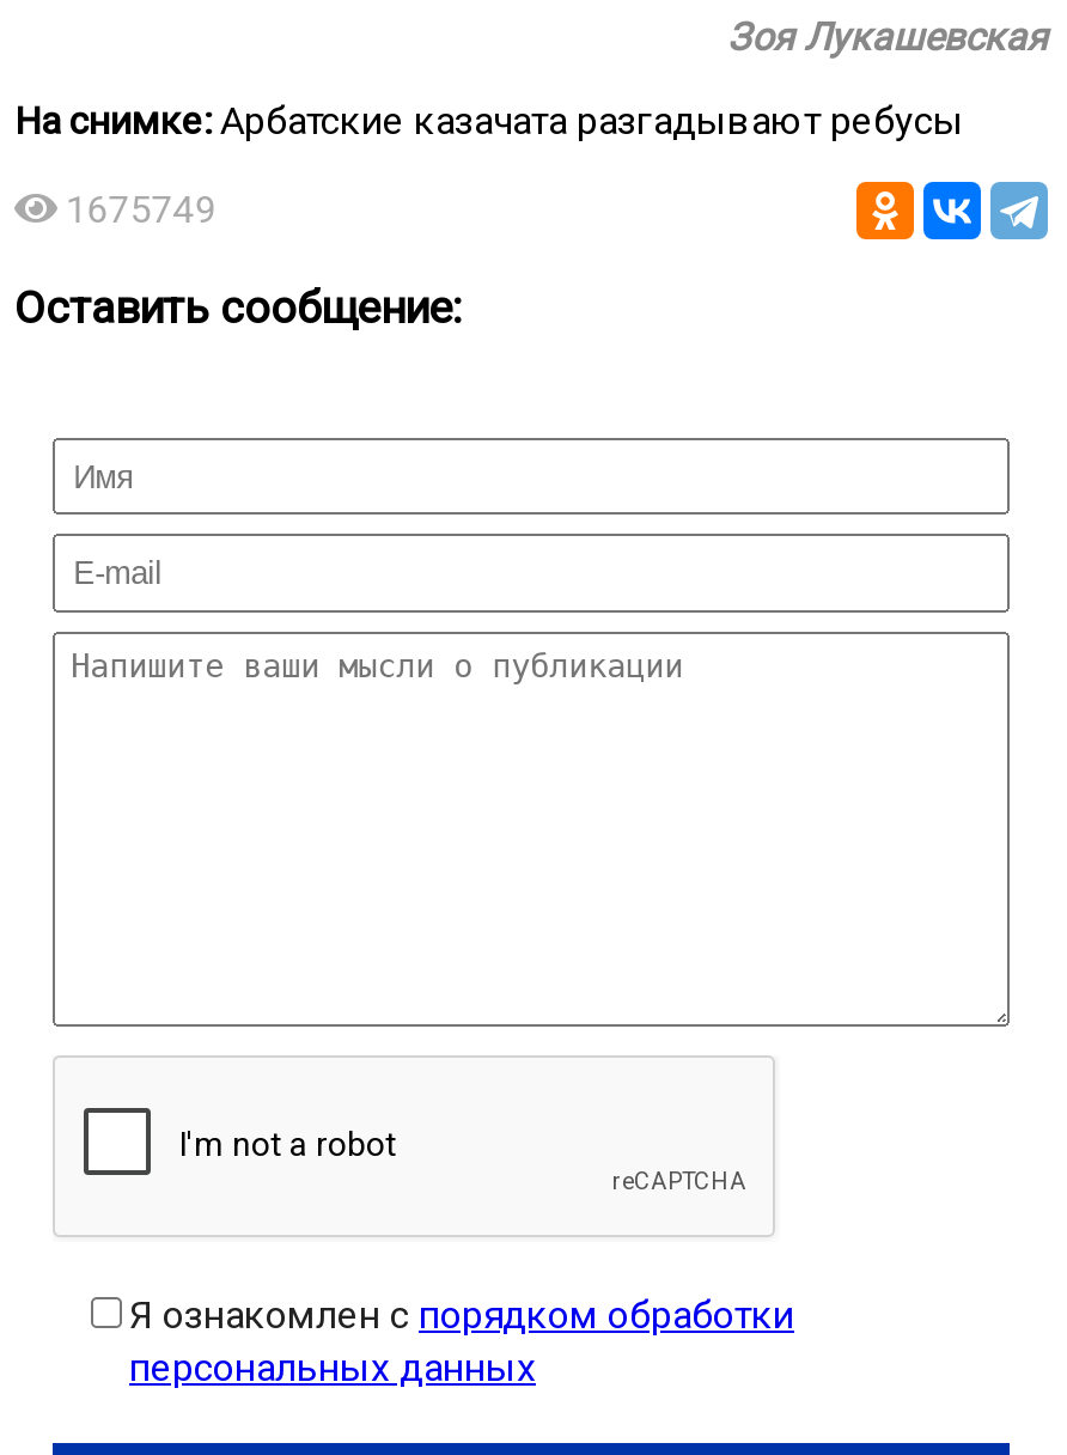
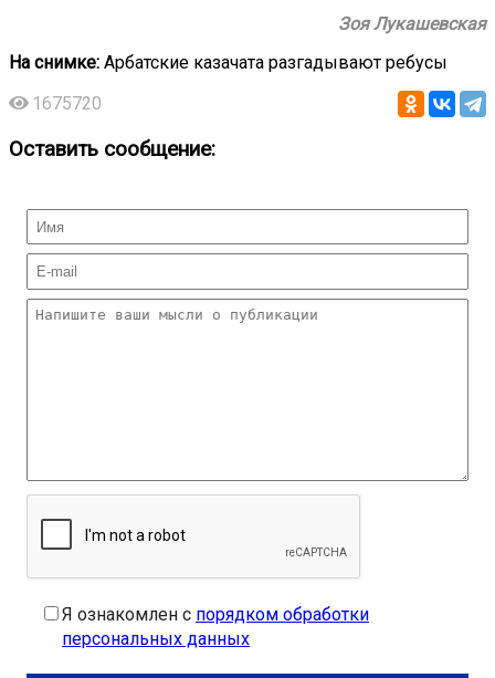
- 1675749
+ 1675720
